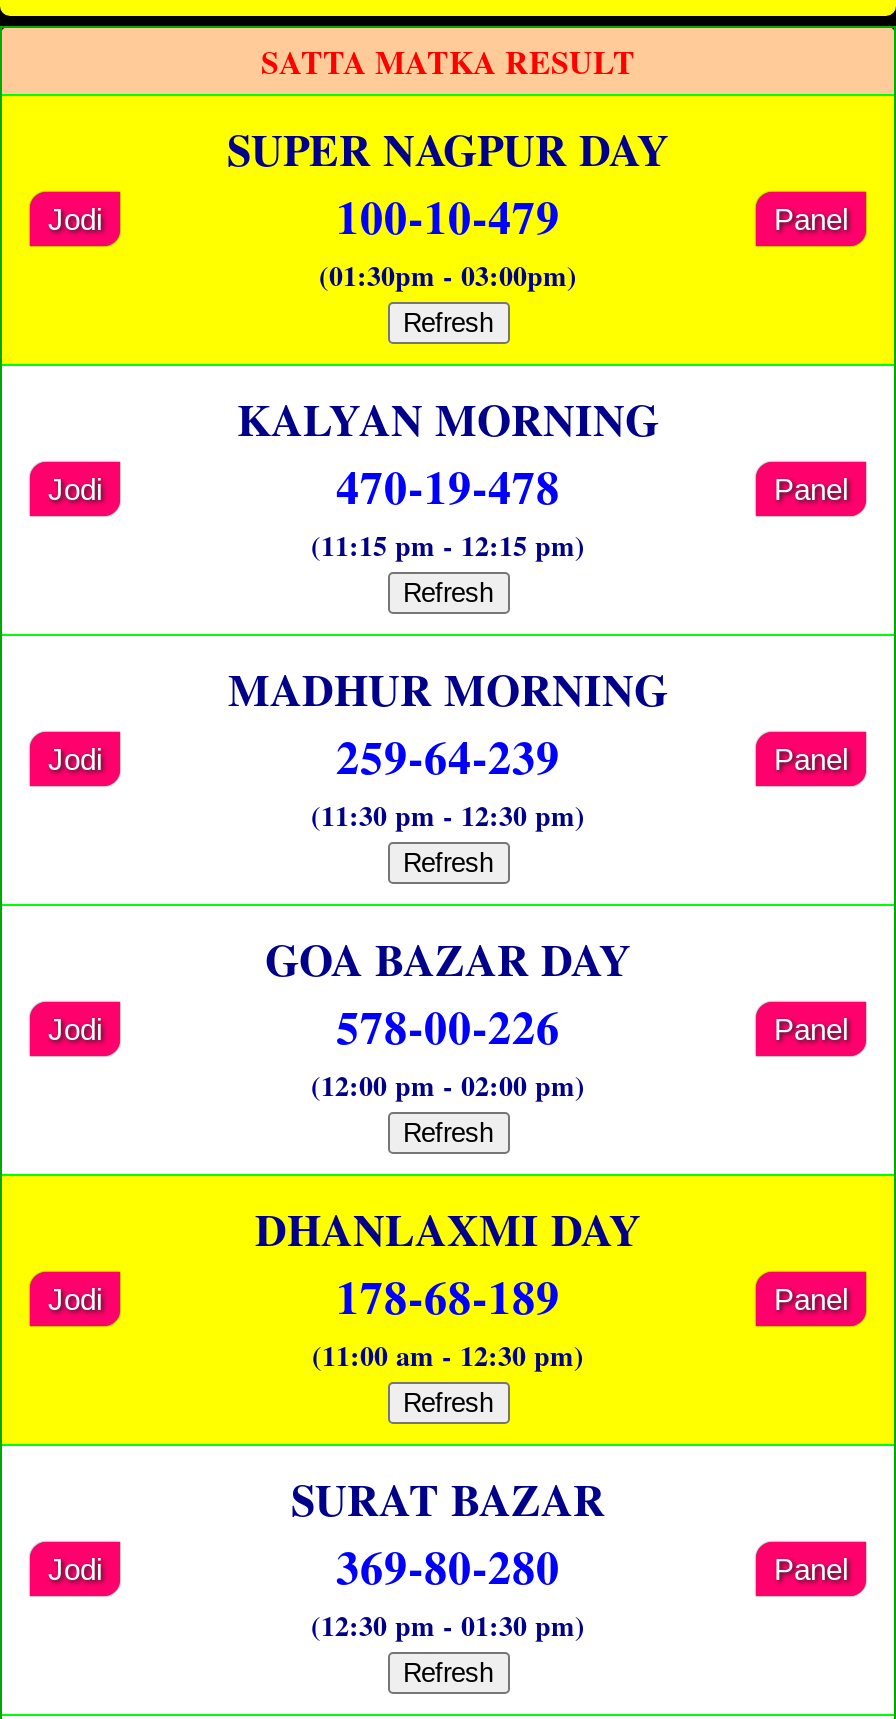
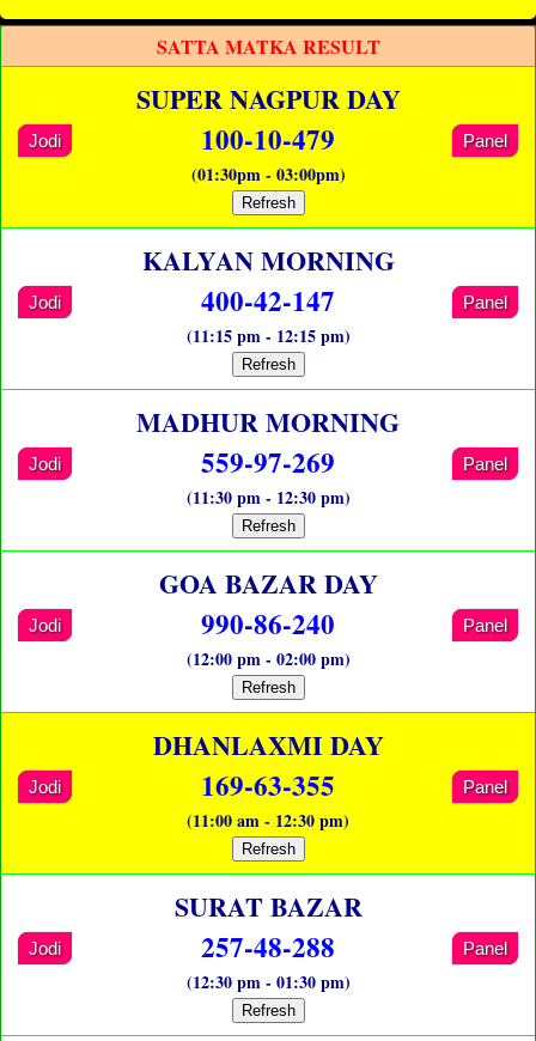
- 470-19-478
+ 400-42-147

- 259-64-239
+ 559-97-269

- 578-00-226
+ 990-86-240

- 178-68-189
+ 169-63-355

- 369-80-280
+ 257-48-288
